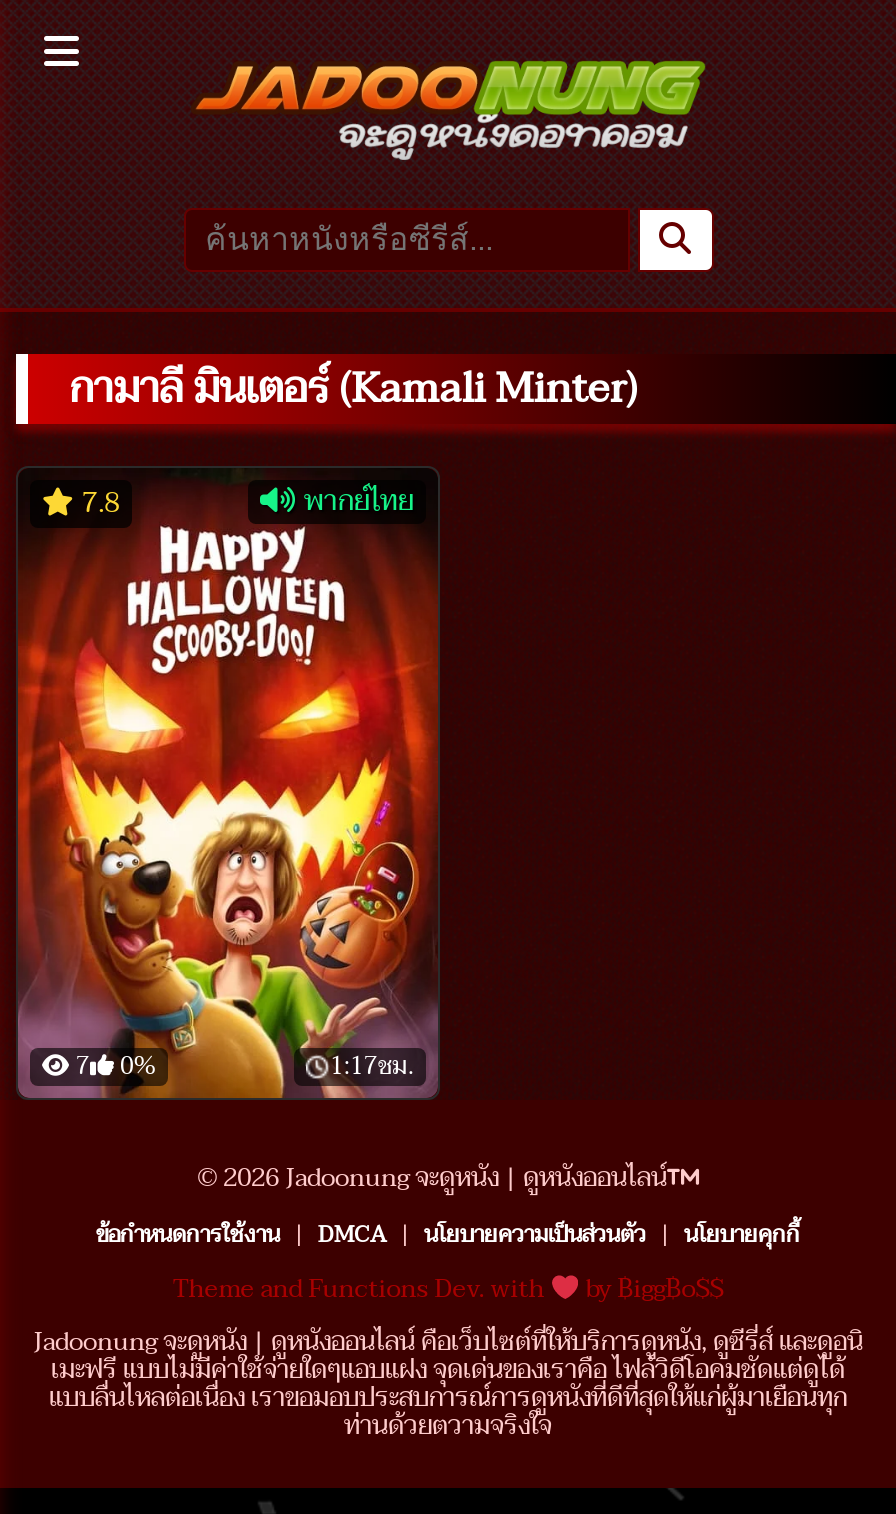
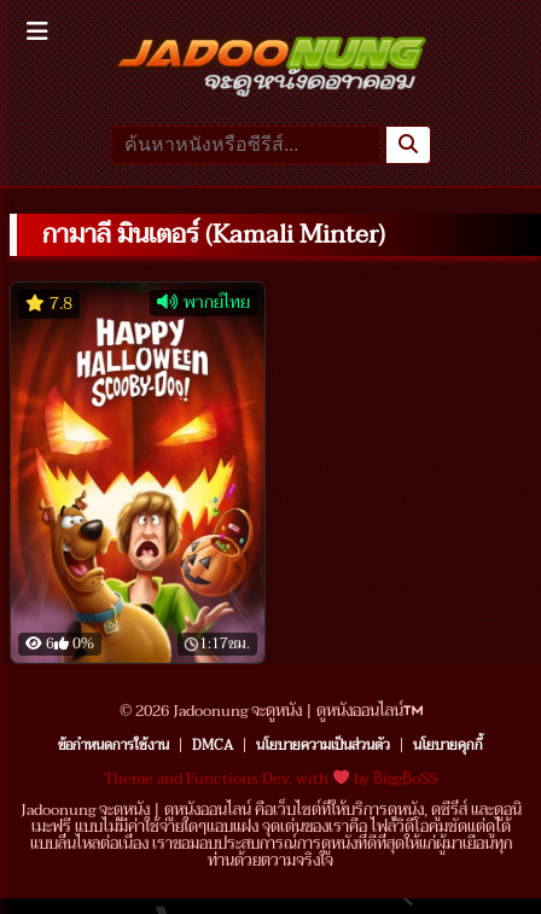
- 7 0%
+ 6 0%
